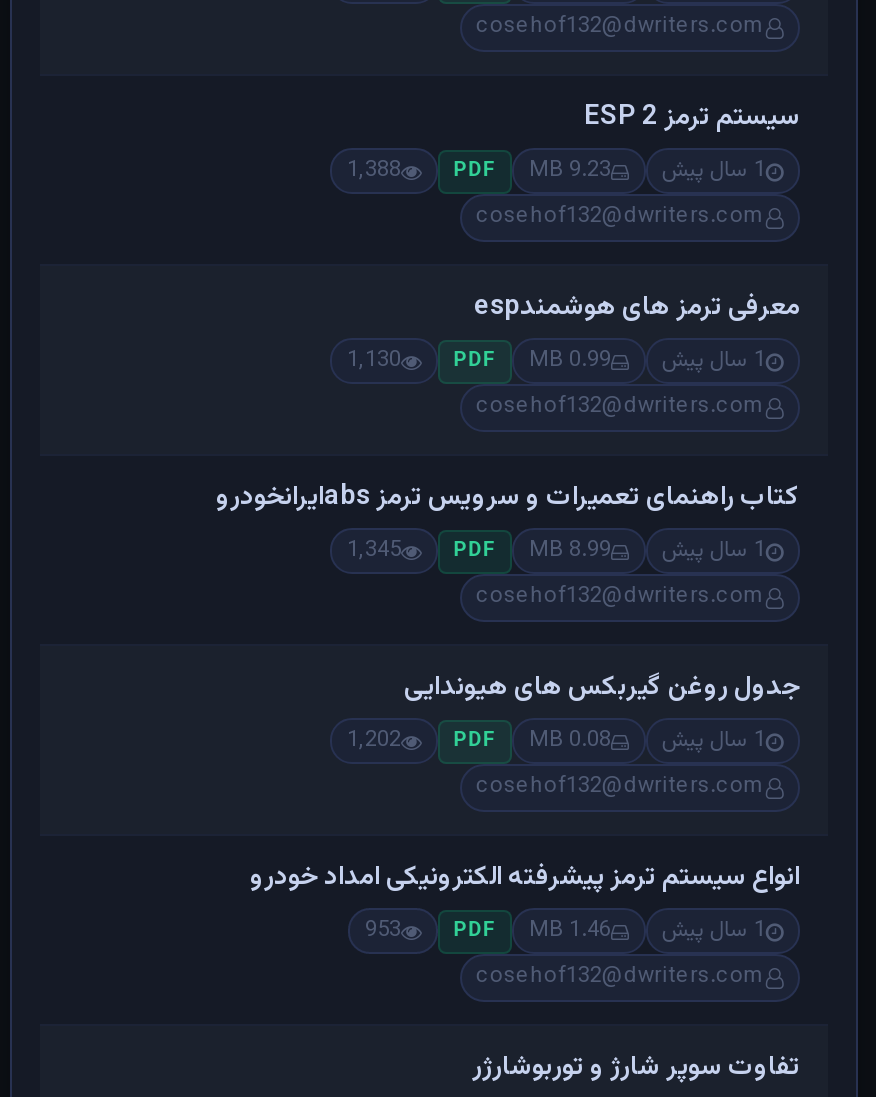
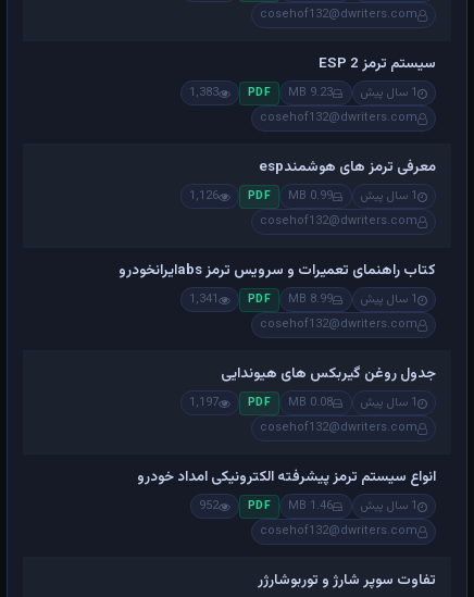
- 1,388 PDF
+ 1,383 PDF

- 1,130 PDF
+ 1,126 PDF

- 1,345 PDF
+ 1,341 PDF

- 1,202 PDF
+ 1,197 PDF

- 953 PDF
+ 952 PDF
